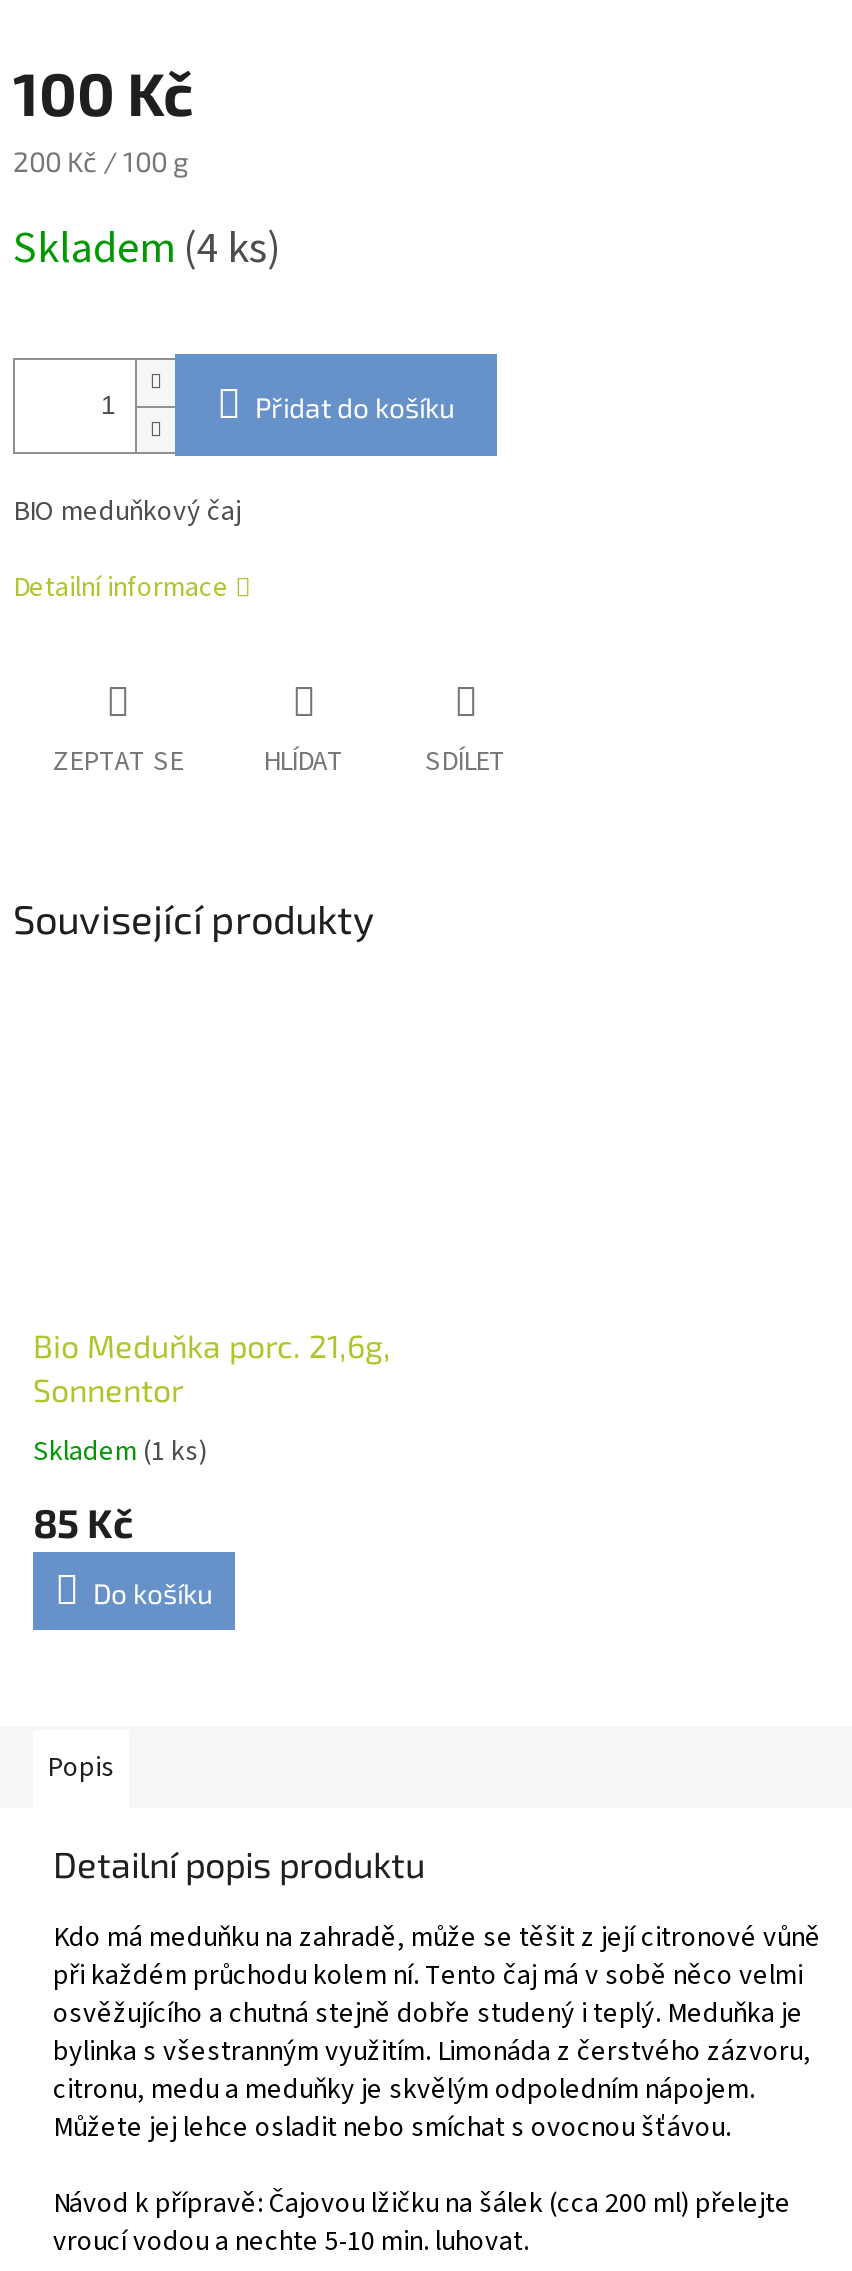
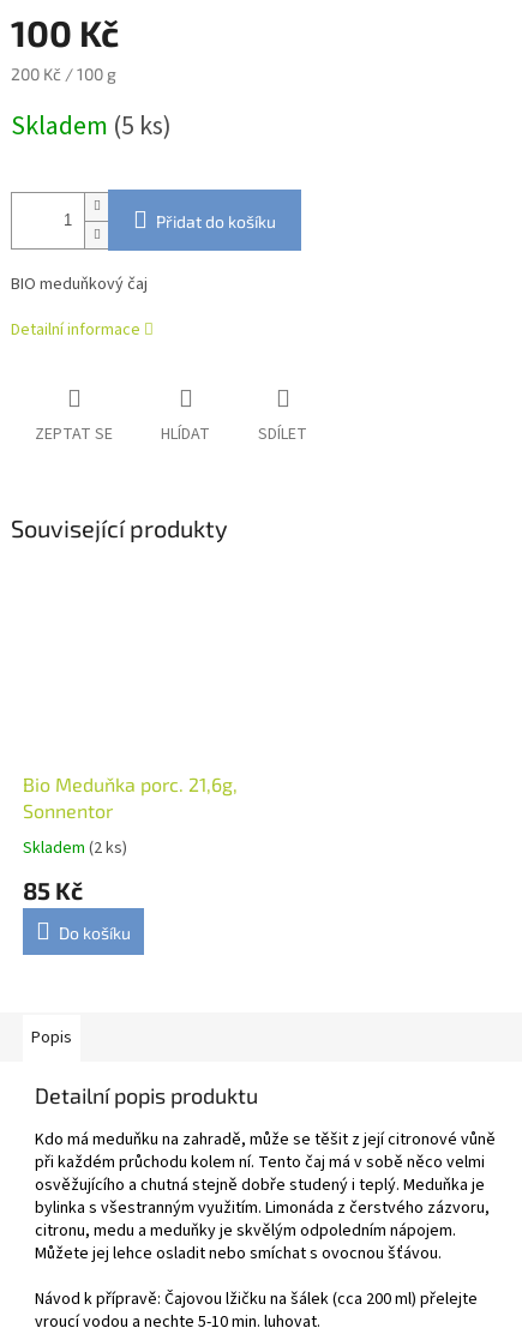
- Skladem (4 ks)
+ Skladem (5 ks)

- Skladem (1 ks)
+ Skladem (2 ks)
